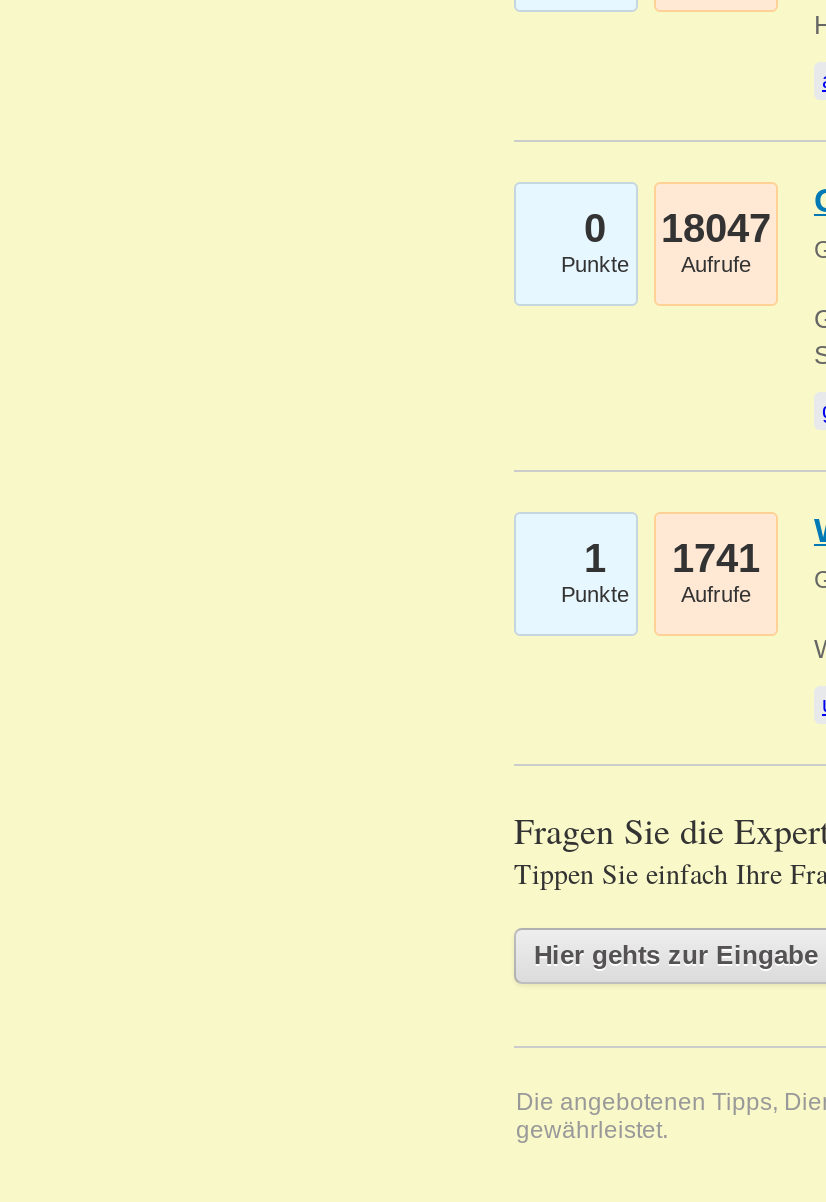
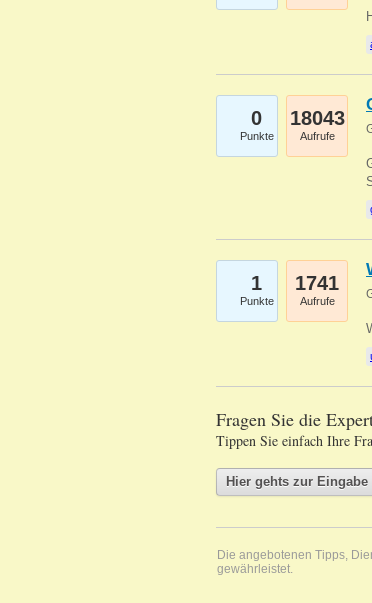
- 18047
+ 18043
